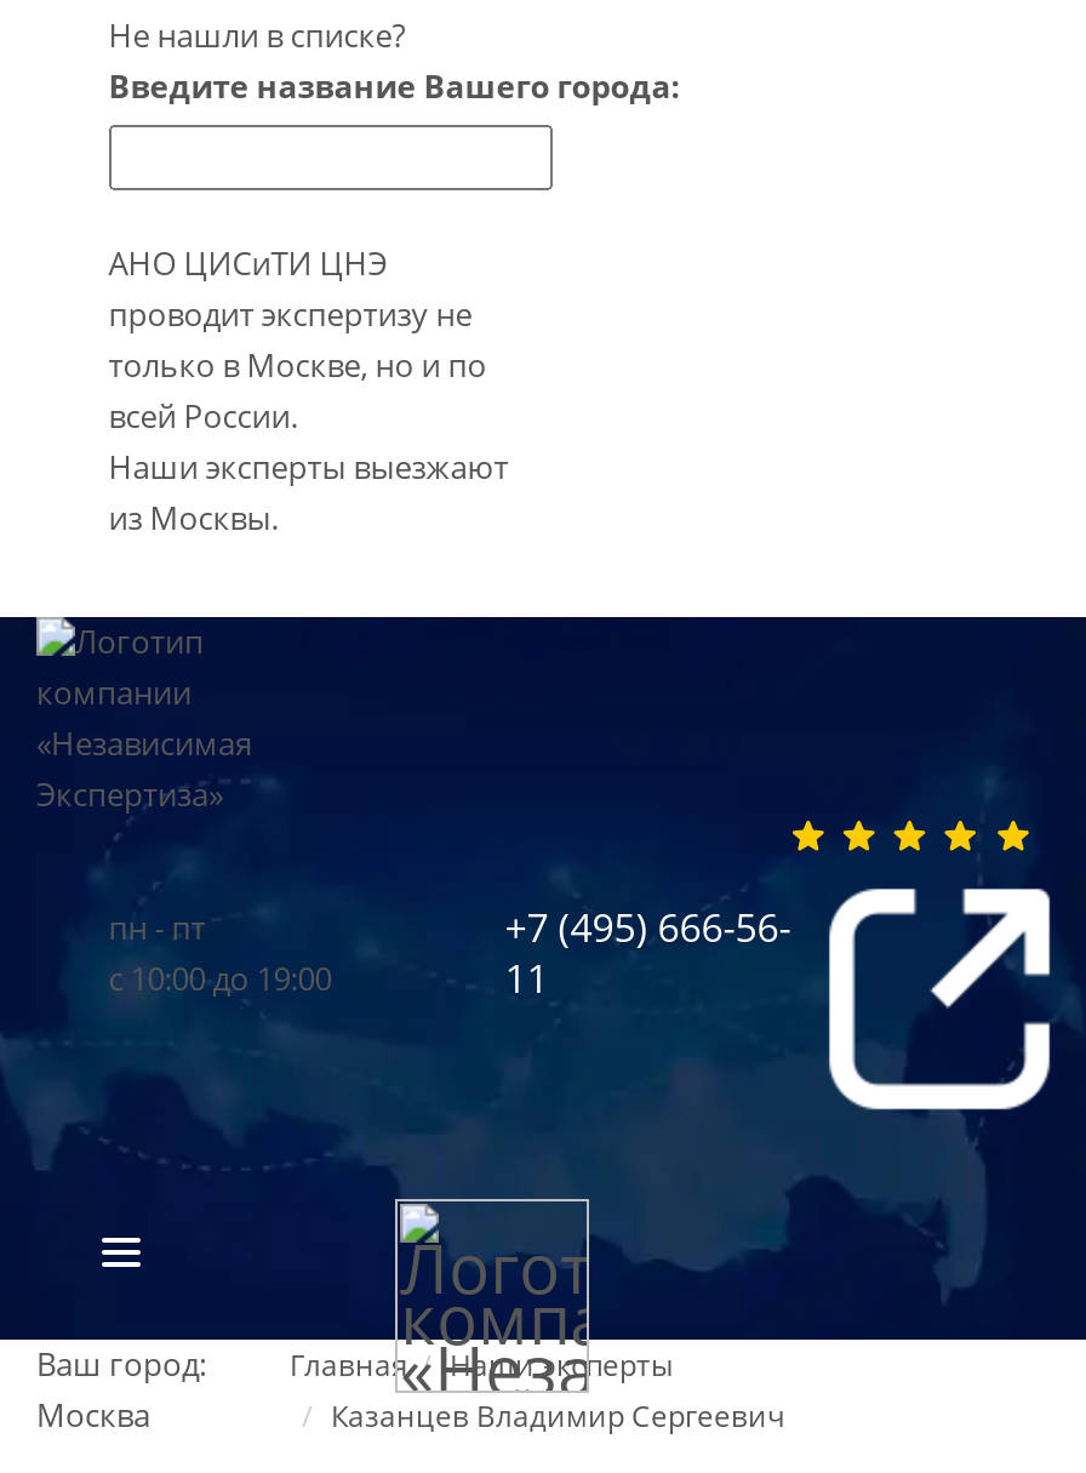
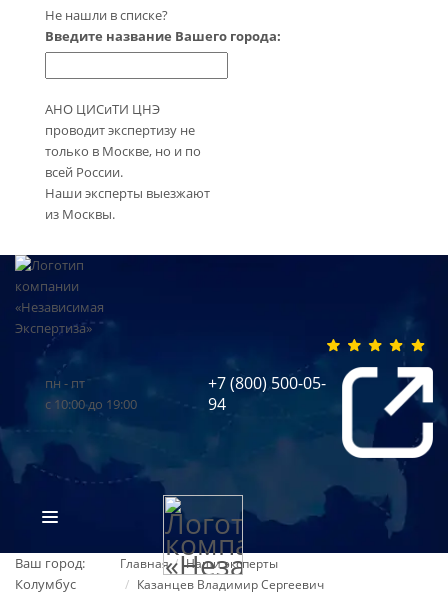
- +7 (495) 666-56-
+ +7 (800) 500-05-

- 11
+ 94

- Москва
+ Колумбус
